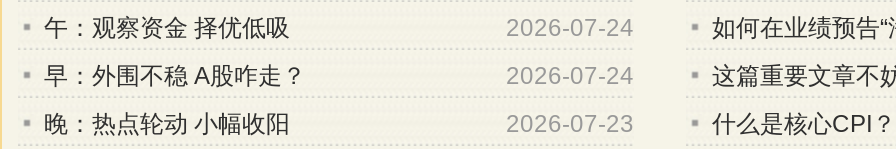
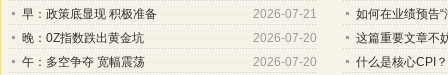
- 午：观察资金 择优低吸
- 2026-07-24
+ 早：政策底显现 积极准备
+ 2026-07-21

- 早：外围不稳 A股咋走？
- 2026-07-24
+ 晚：0Z指数跌出黄金坑
+ 2026-07-20

- 晚：热点轮动 小幅收阳
- 2026-07-23
+ 午：多空争夺 宽幅震荡
+ 2026-07-20
